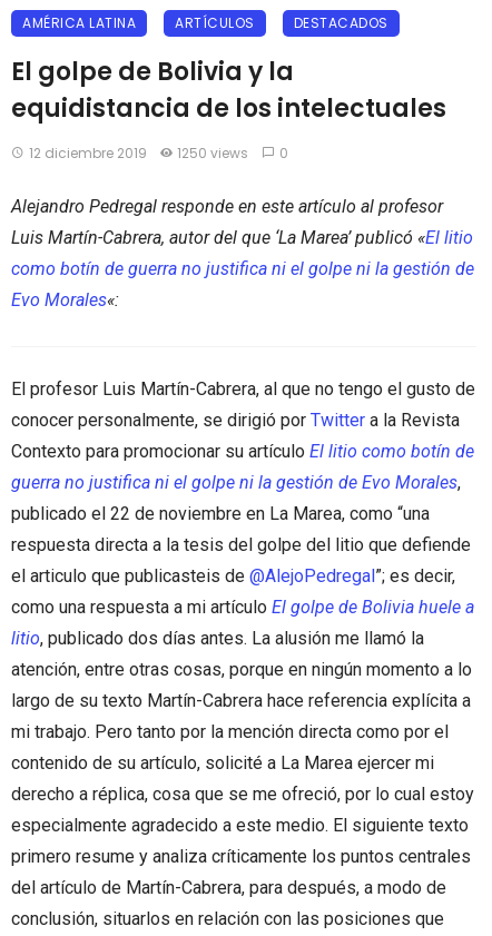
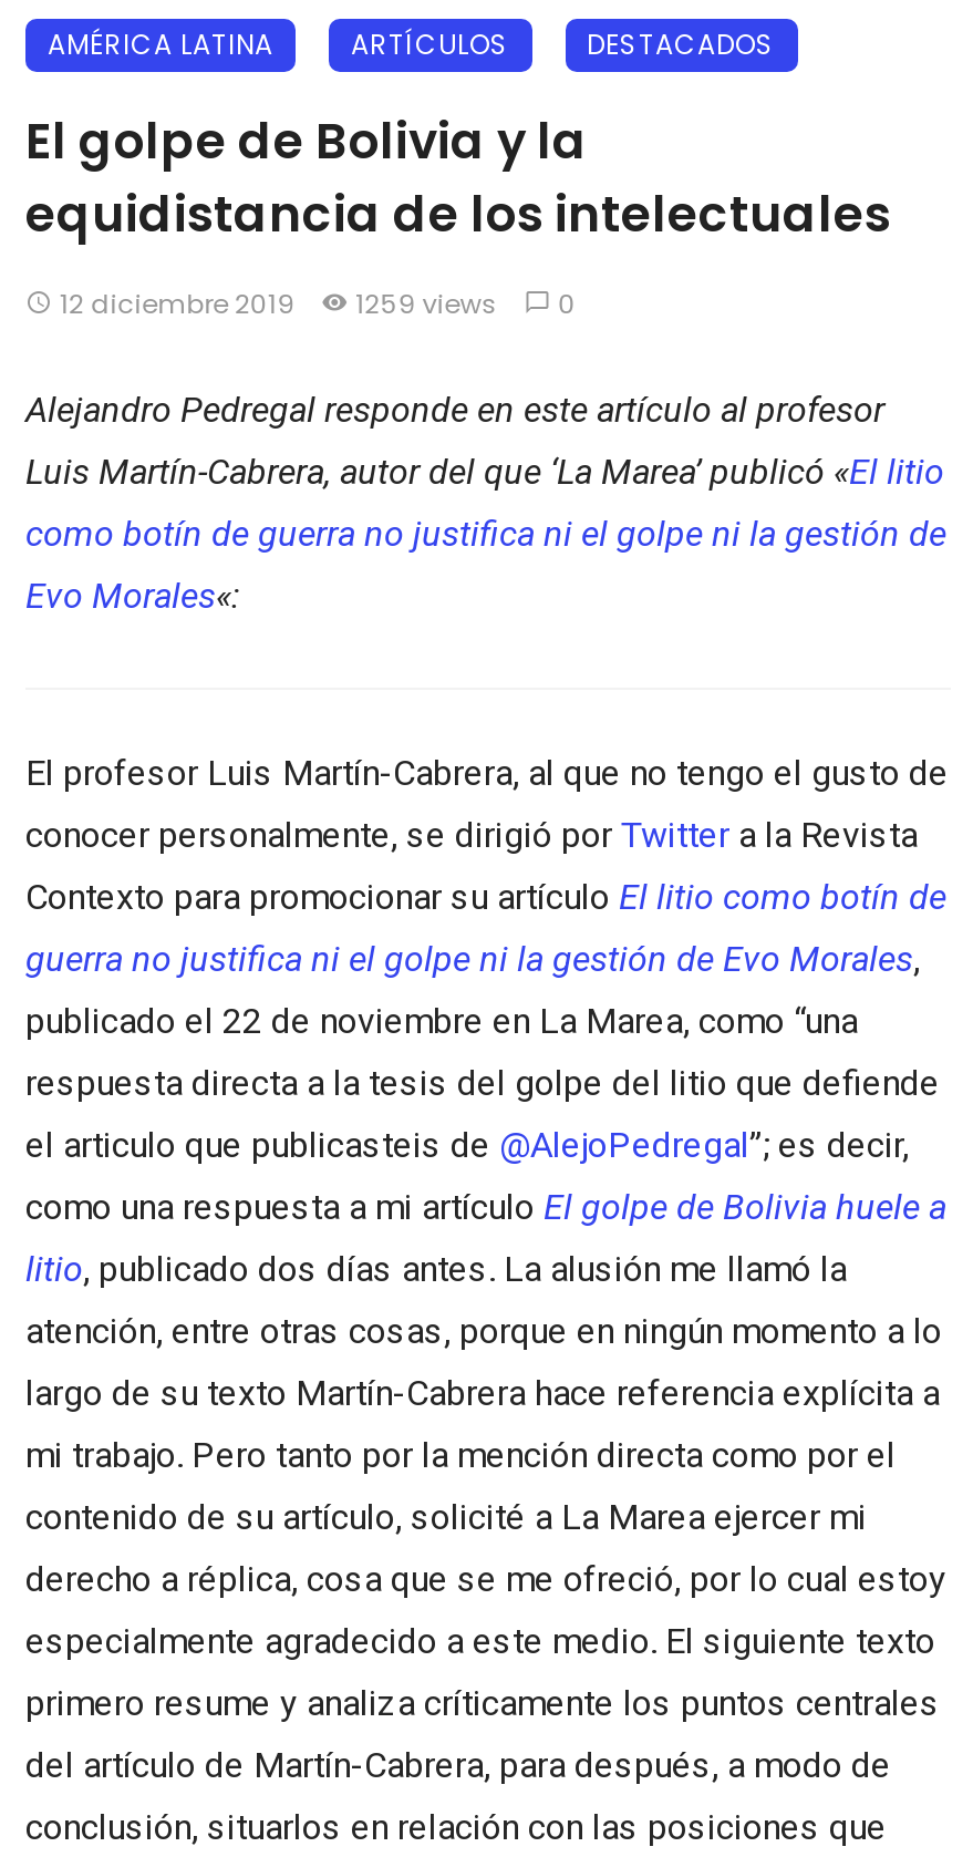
- 12 diciembre 2019 1250 views 0
+ 12 diciembre 2019 1259 views 0
